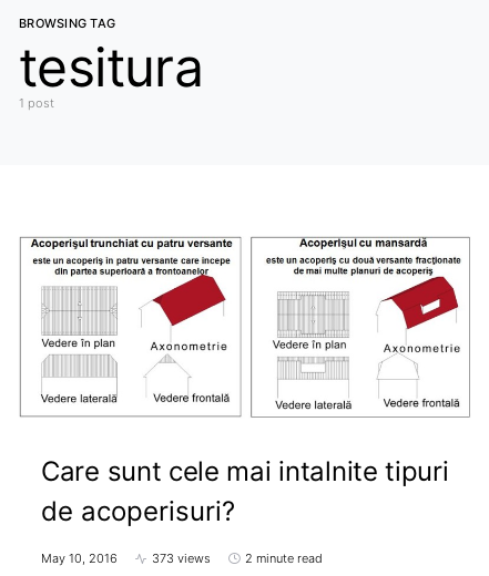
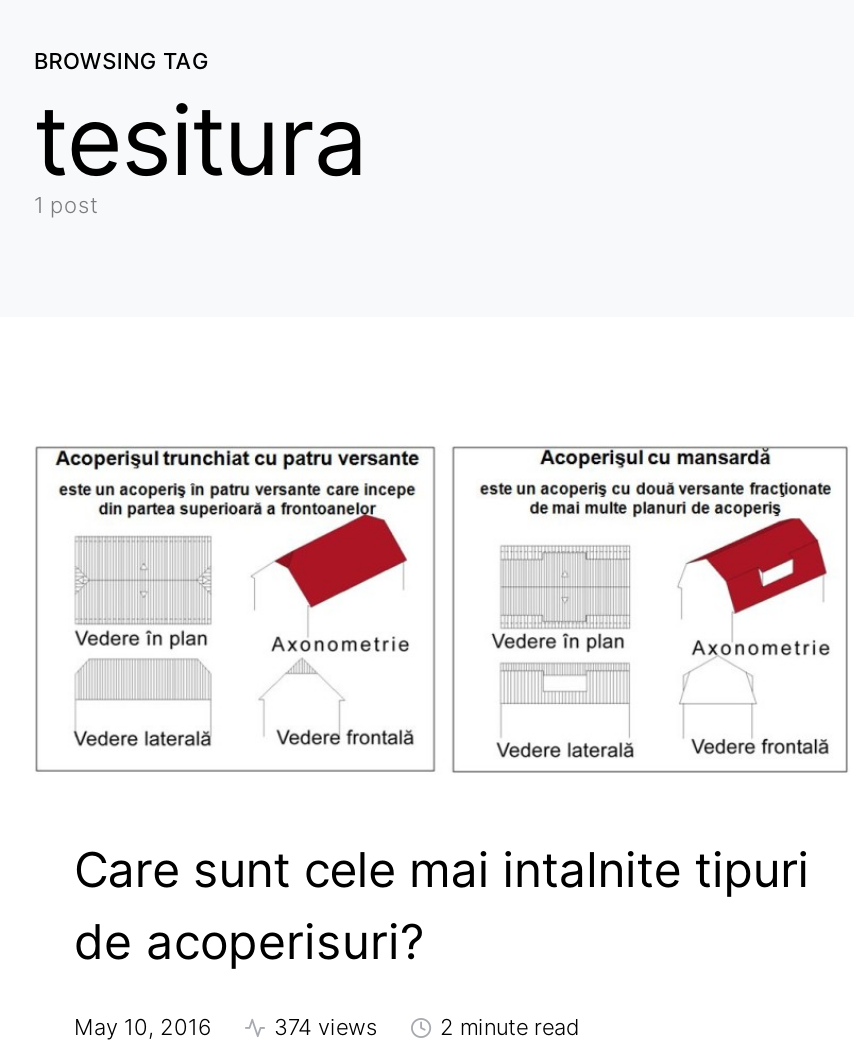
- 373 views
+ 374 views
